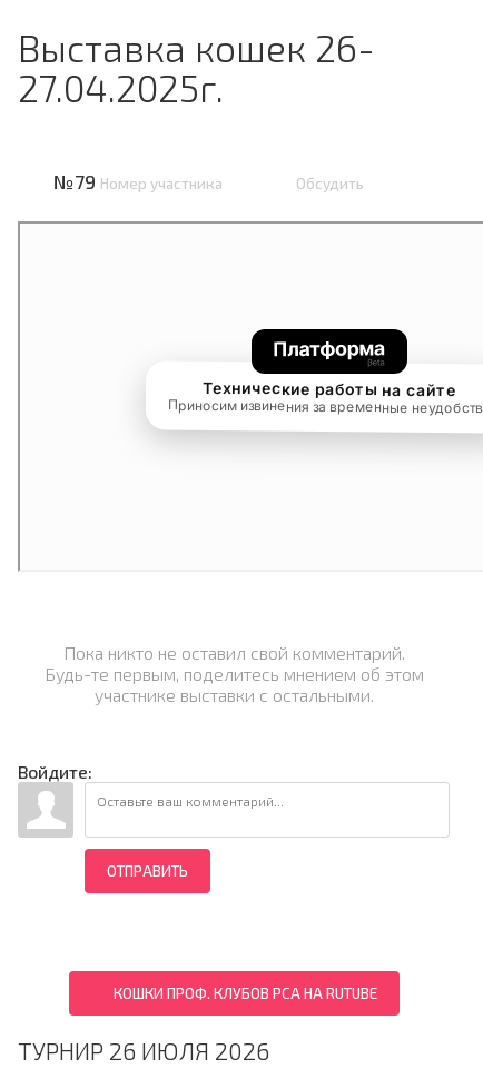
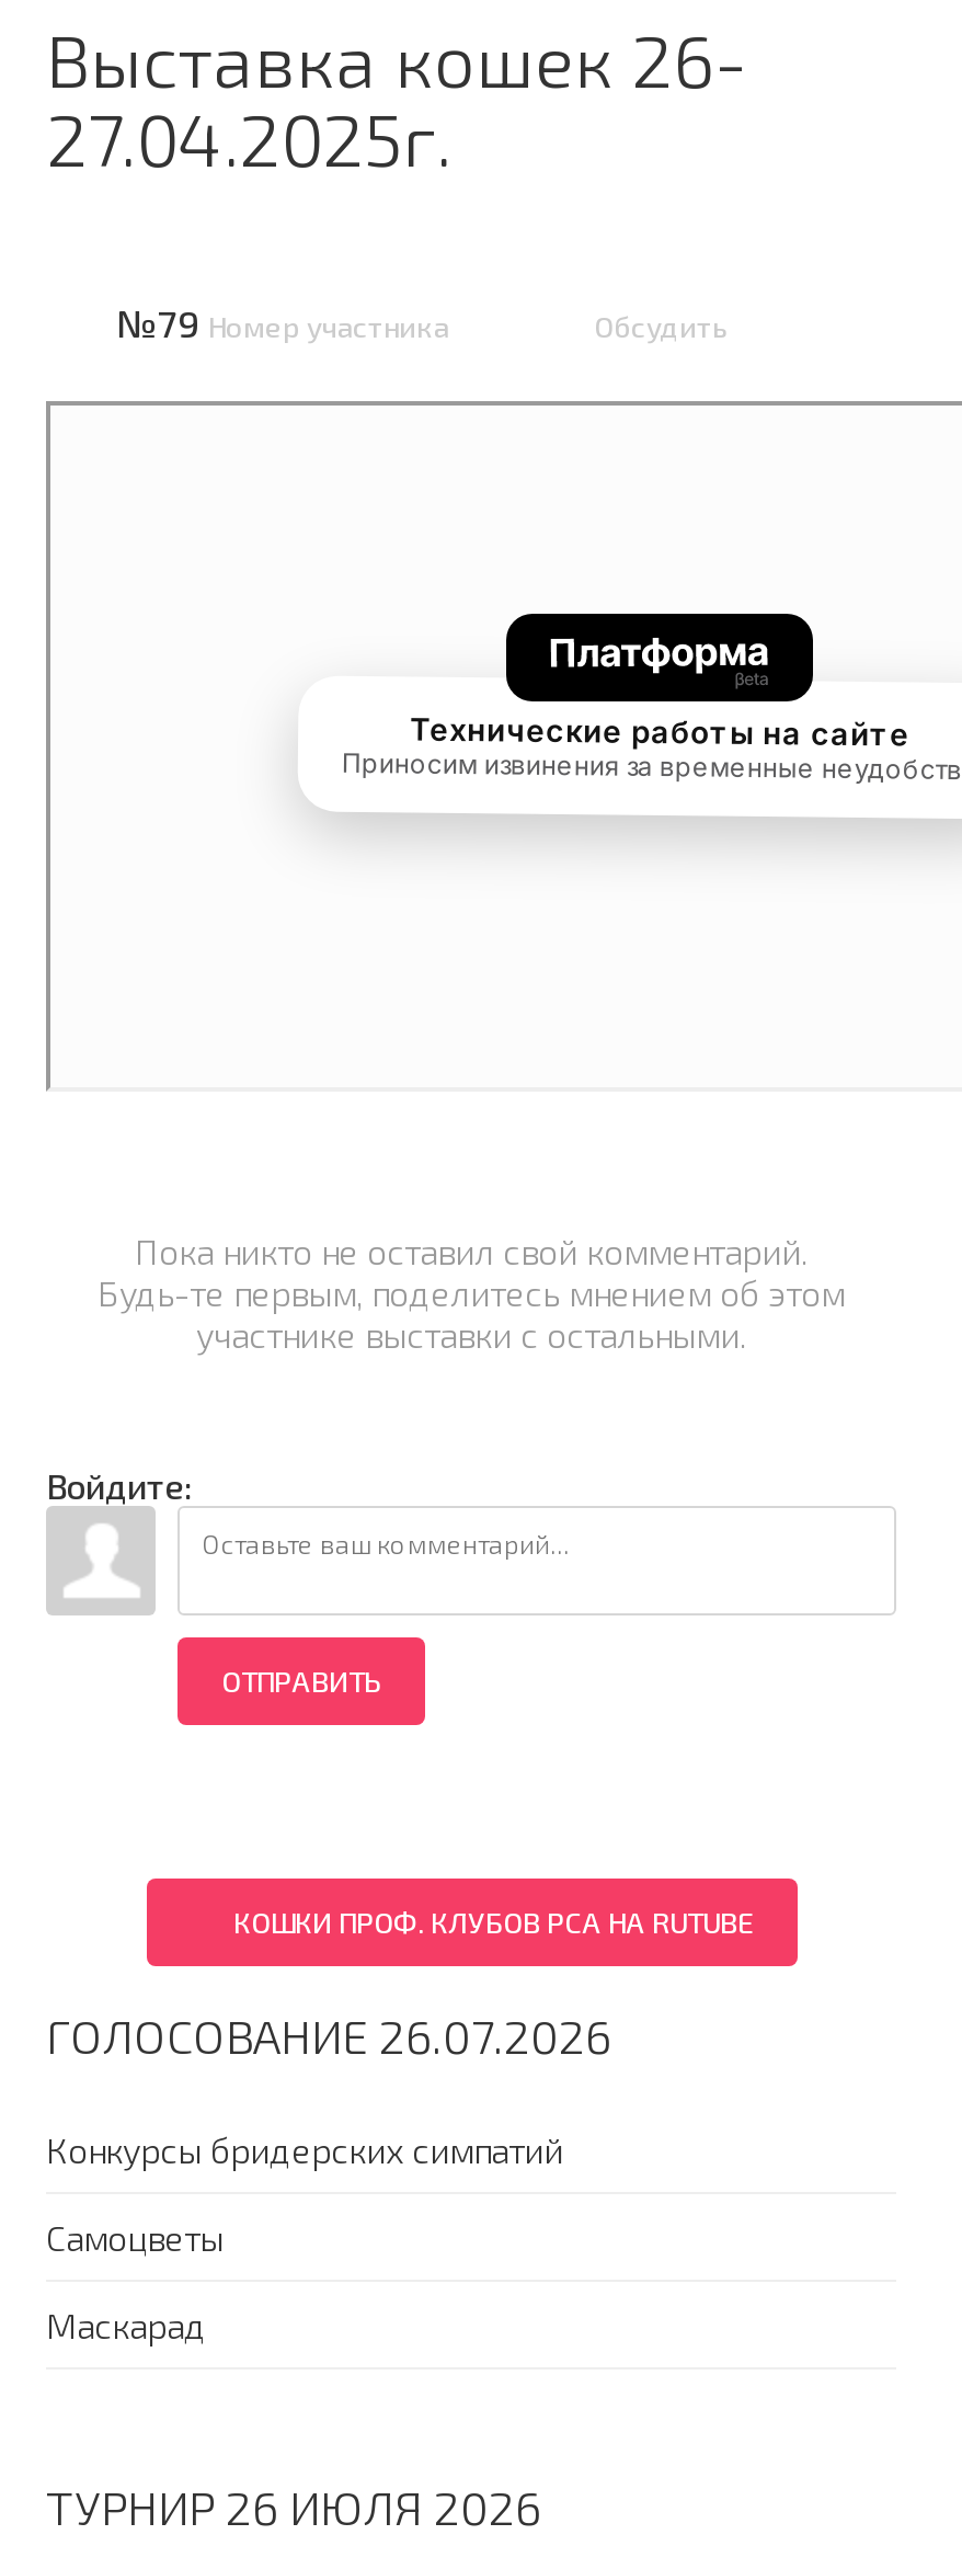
+ ГОЛОСОВАНИЕ 26.07.2026
+ Конкурсы бридерских симпатий
+ Самоцветы
+ Маскарад
